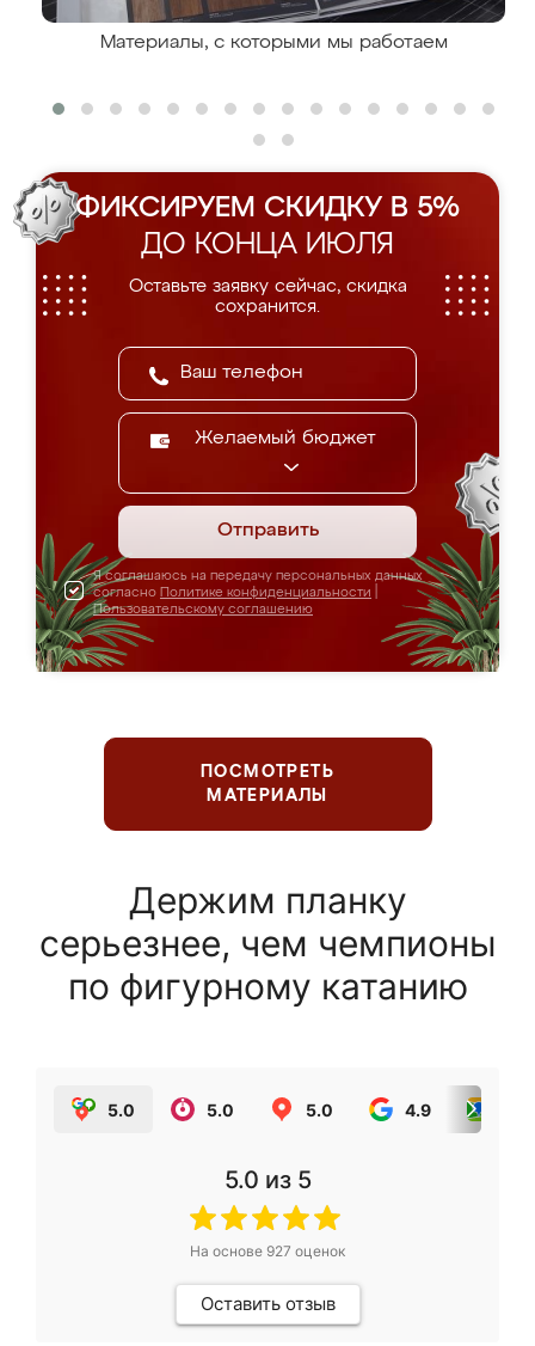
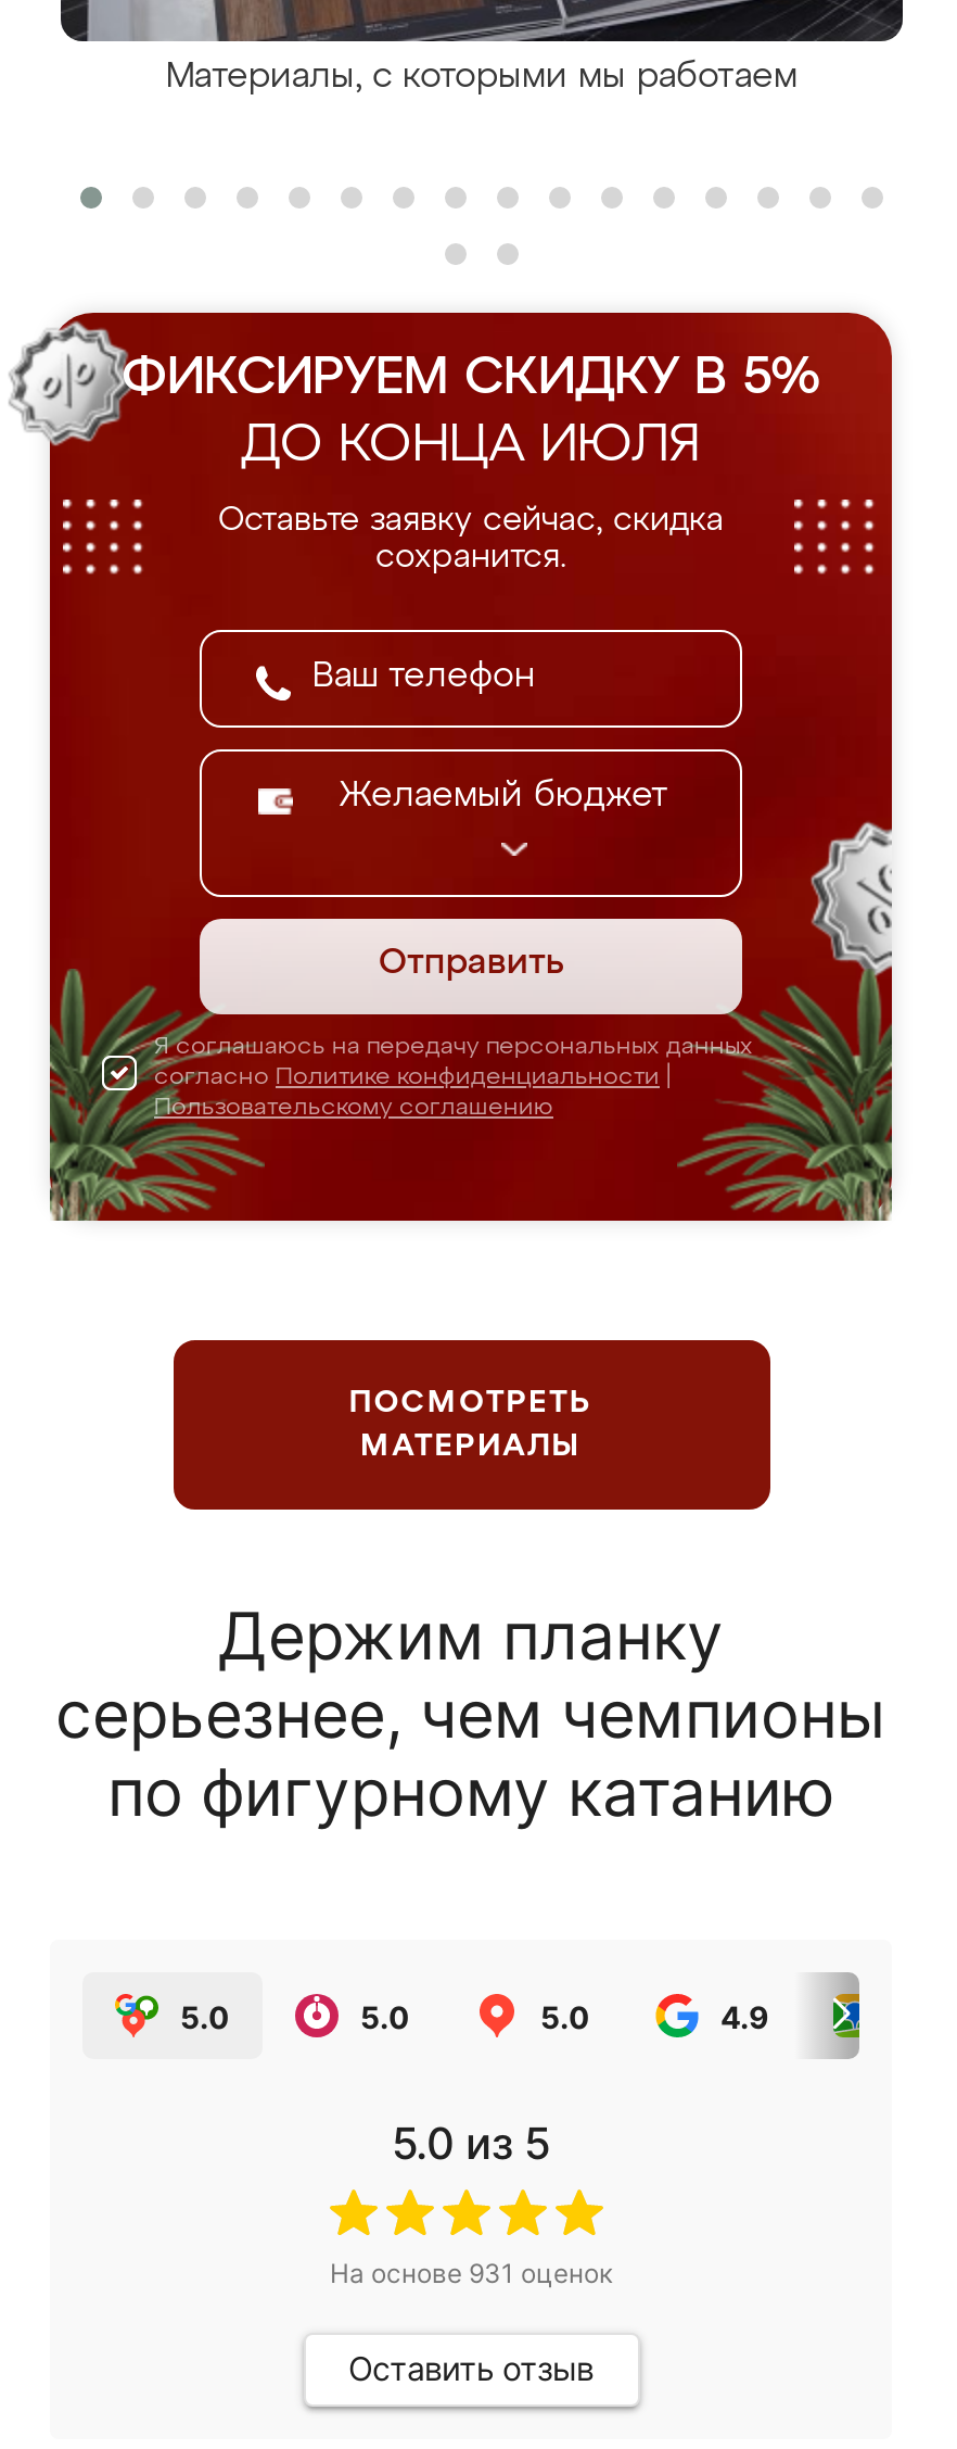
- На основе 927 оценок
+ На основе 931 оценок
